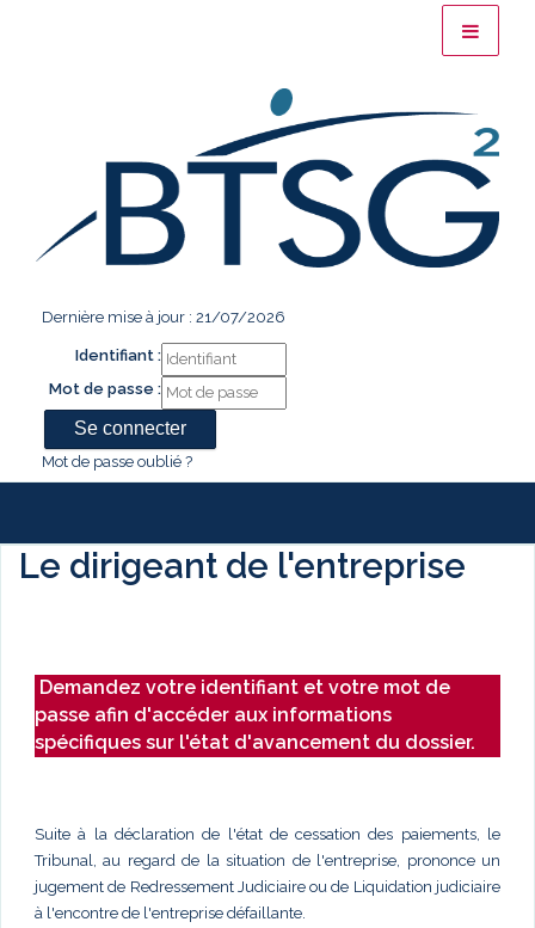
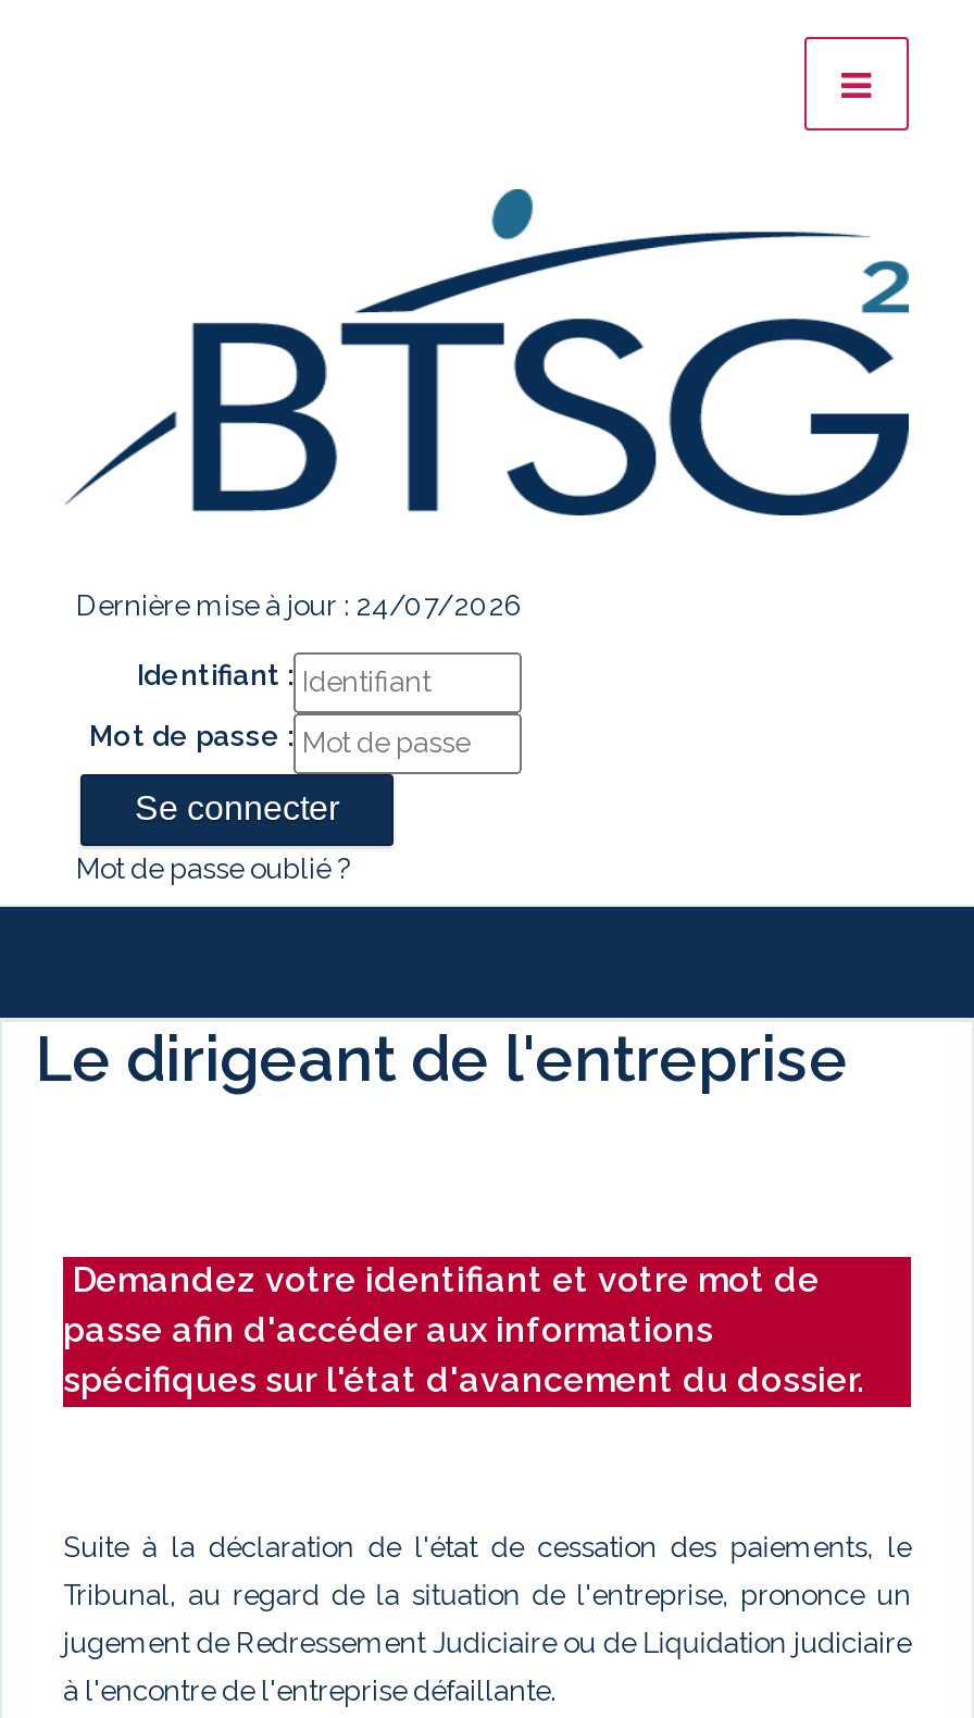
- Dernière mise à jour : 21/07/2026
+ Dernière mise à jour : 24/07/2026
